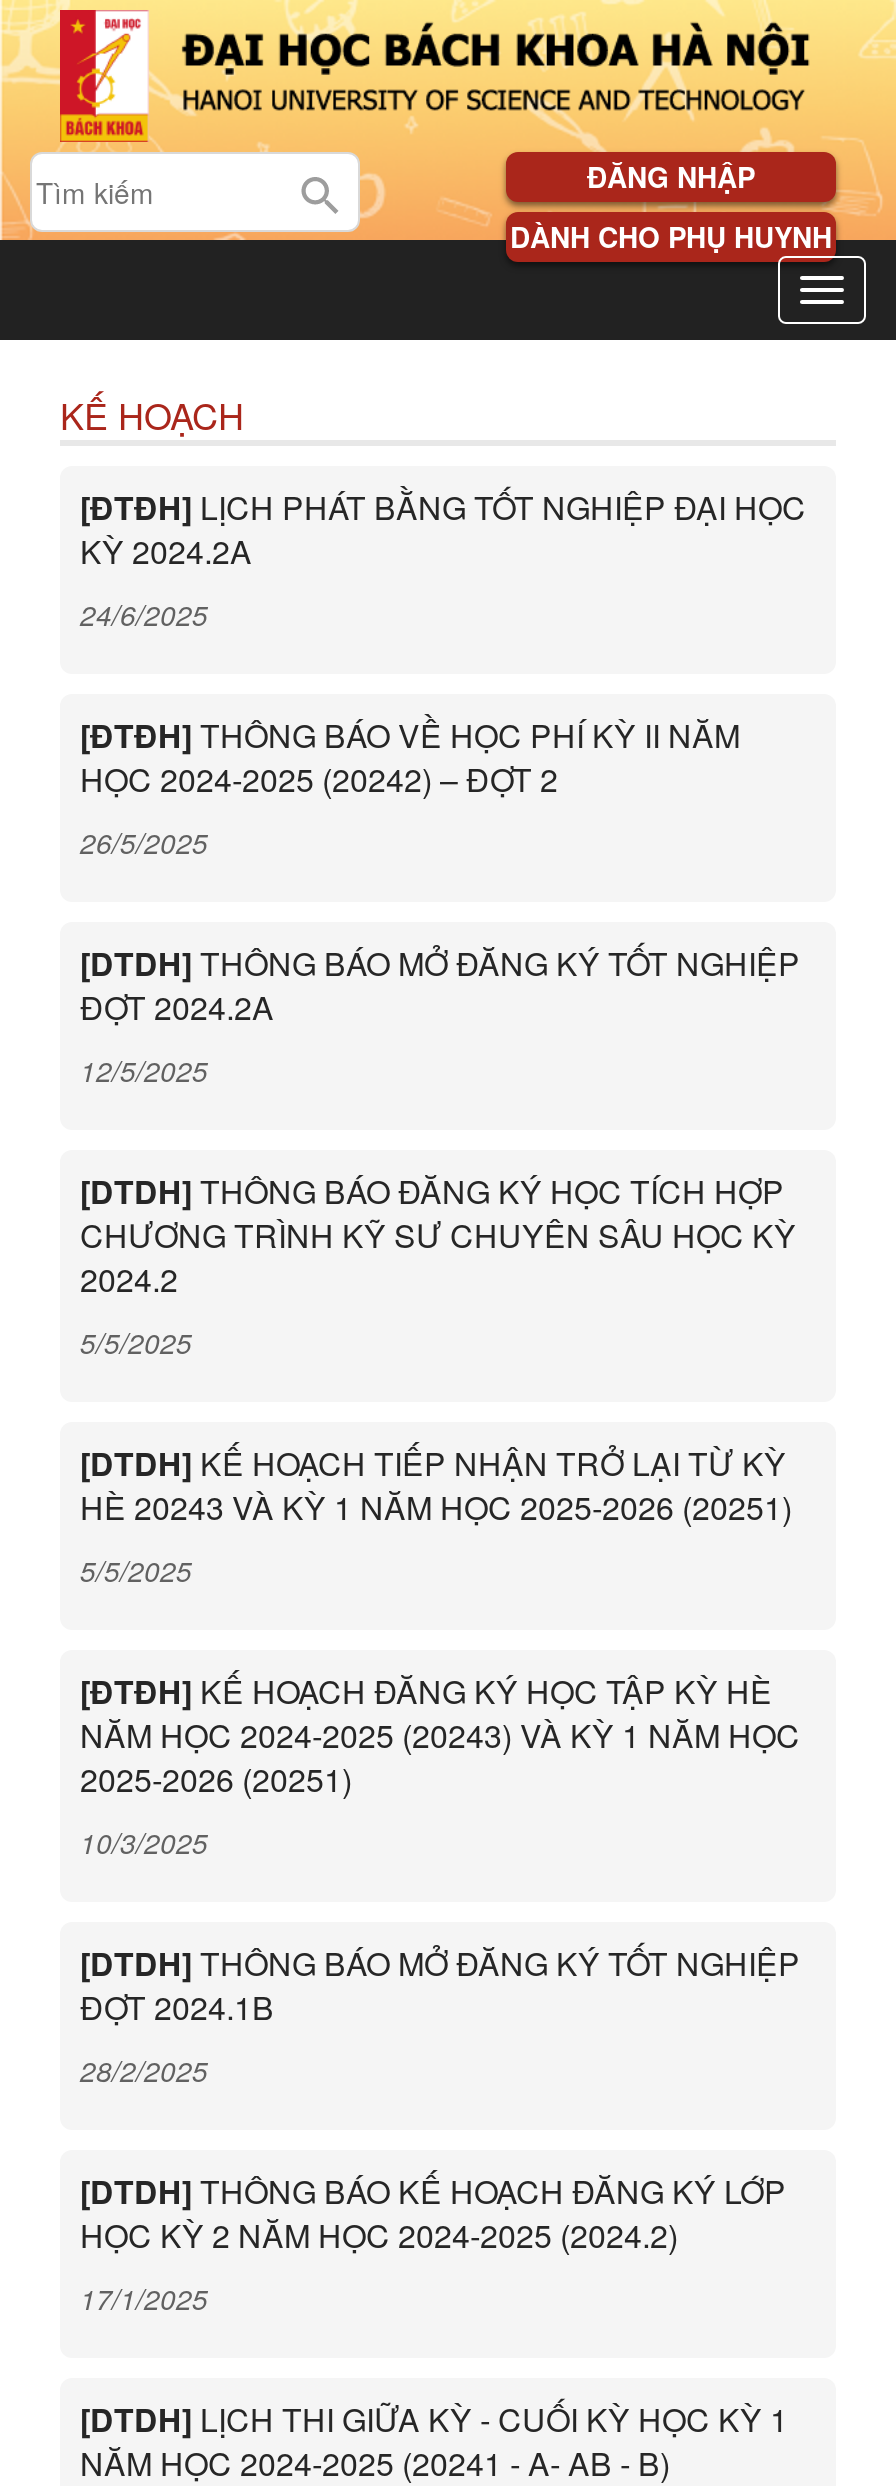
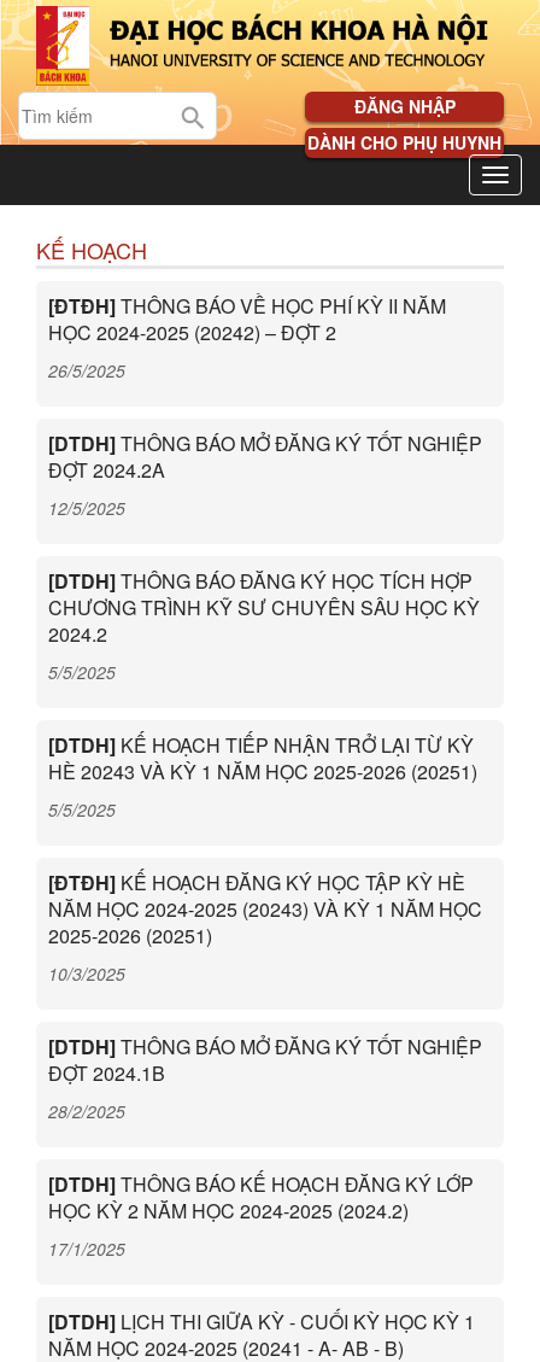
- [ĐTĐH] LỊCH PHÁT BẰNG TỐT NGHIỆP ĐẠI HỌC
- KỲ 2024.2A
- 24/6/2025
